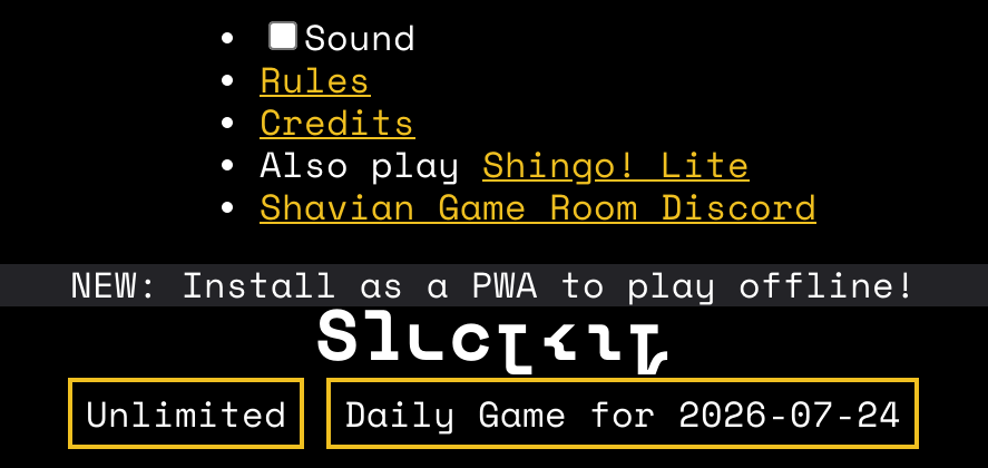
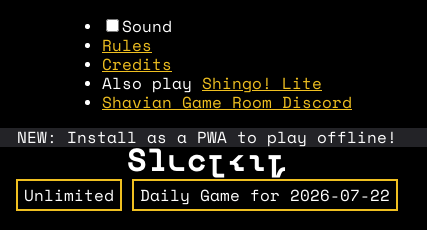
- Daily Game for 2026-07-24
+ Daily Game for 2026-07-22
